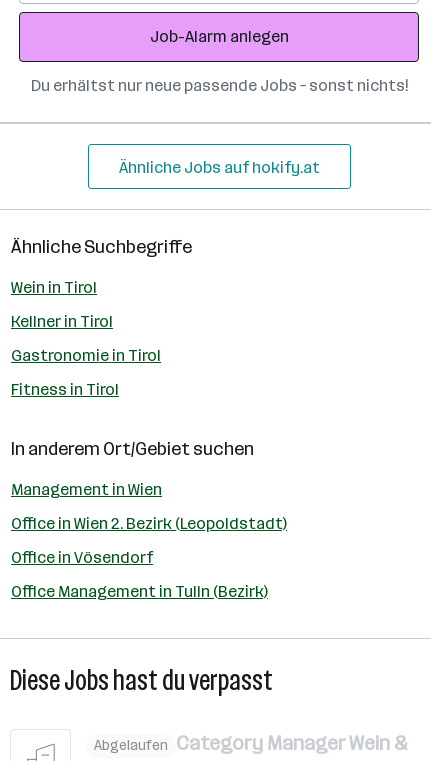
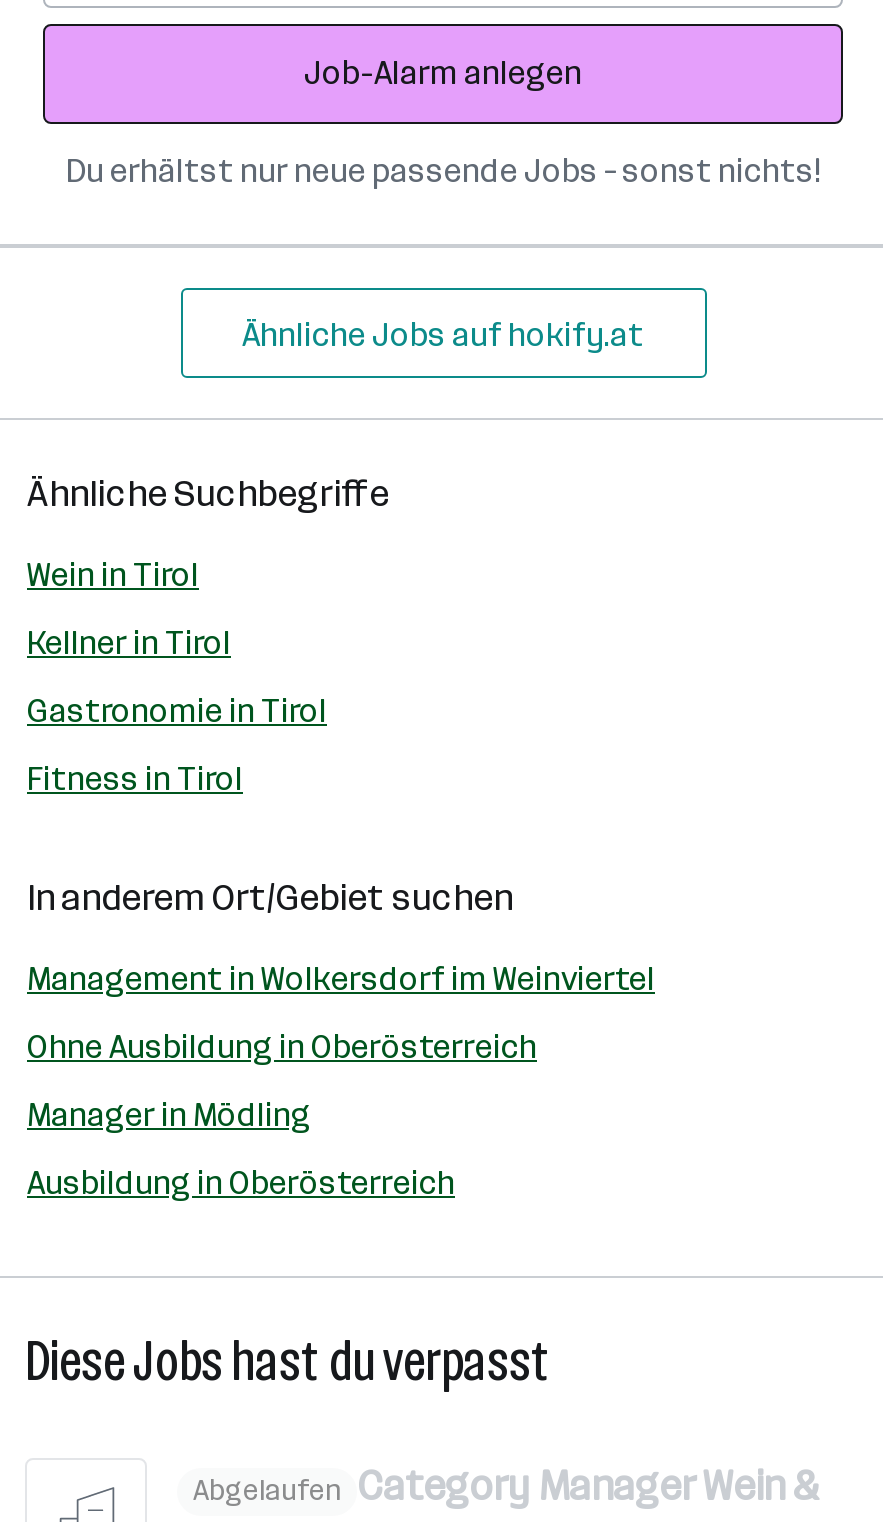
- Management in Wien
+ Management in Wolkersdorf im Weinviertel

- Office in Wien 2. Bezirk (Leopoldstadt)
+ Ohne Ausbildung in Oberösterreich

- Office in Vösendorf
+ Manager in Mödling

- Office Management in Tulln (Bezirk)
+ Ausbildung in Oberösterreich
